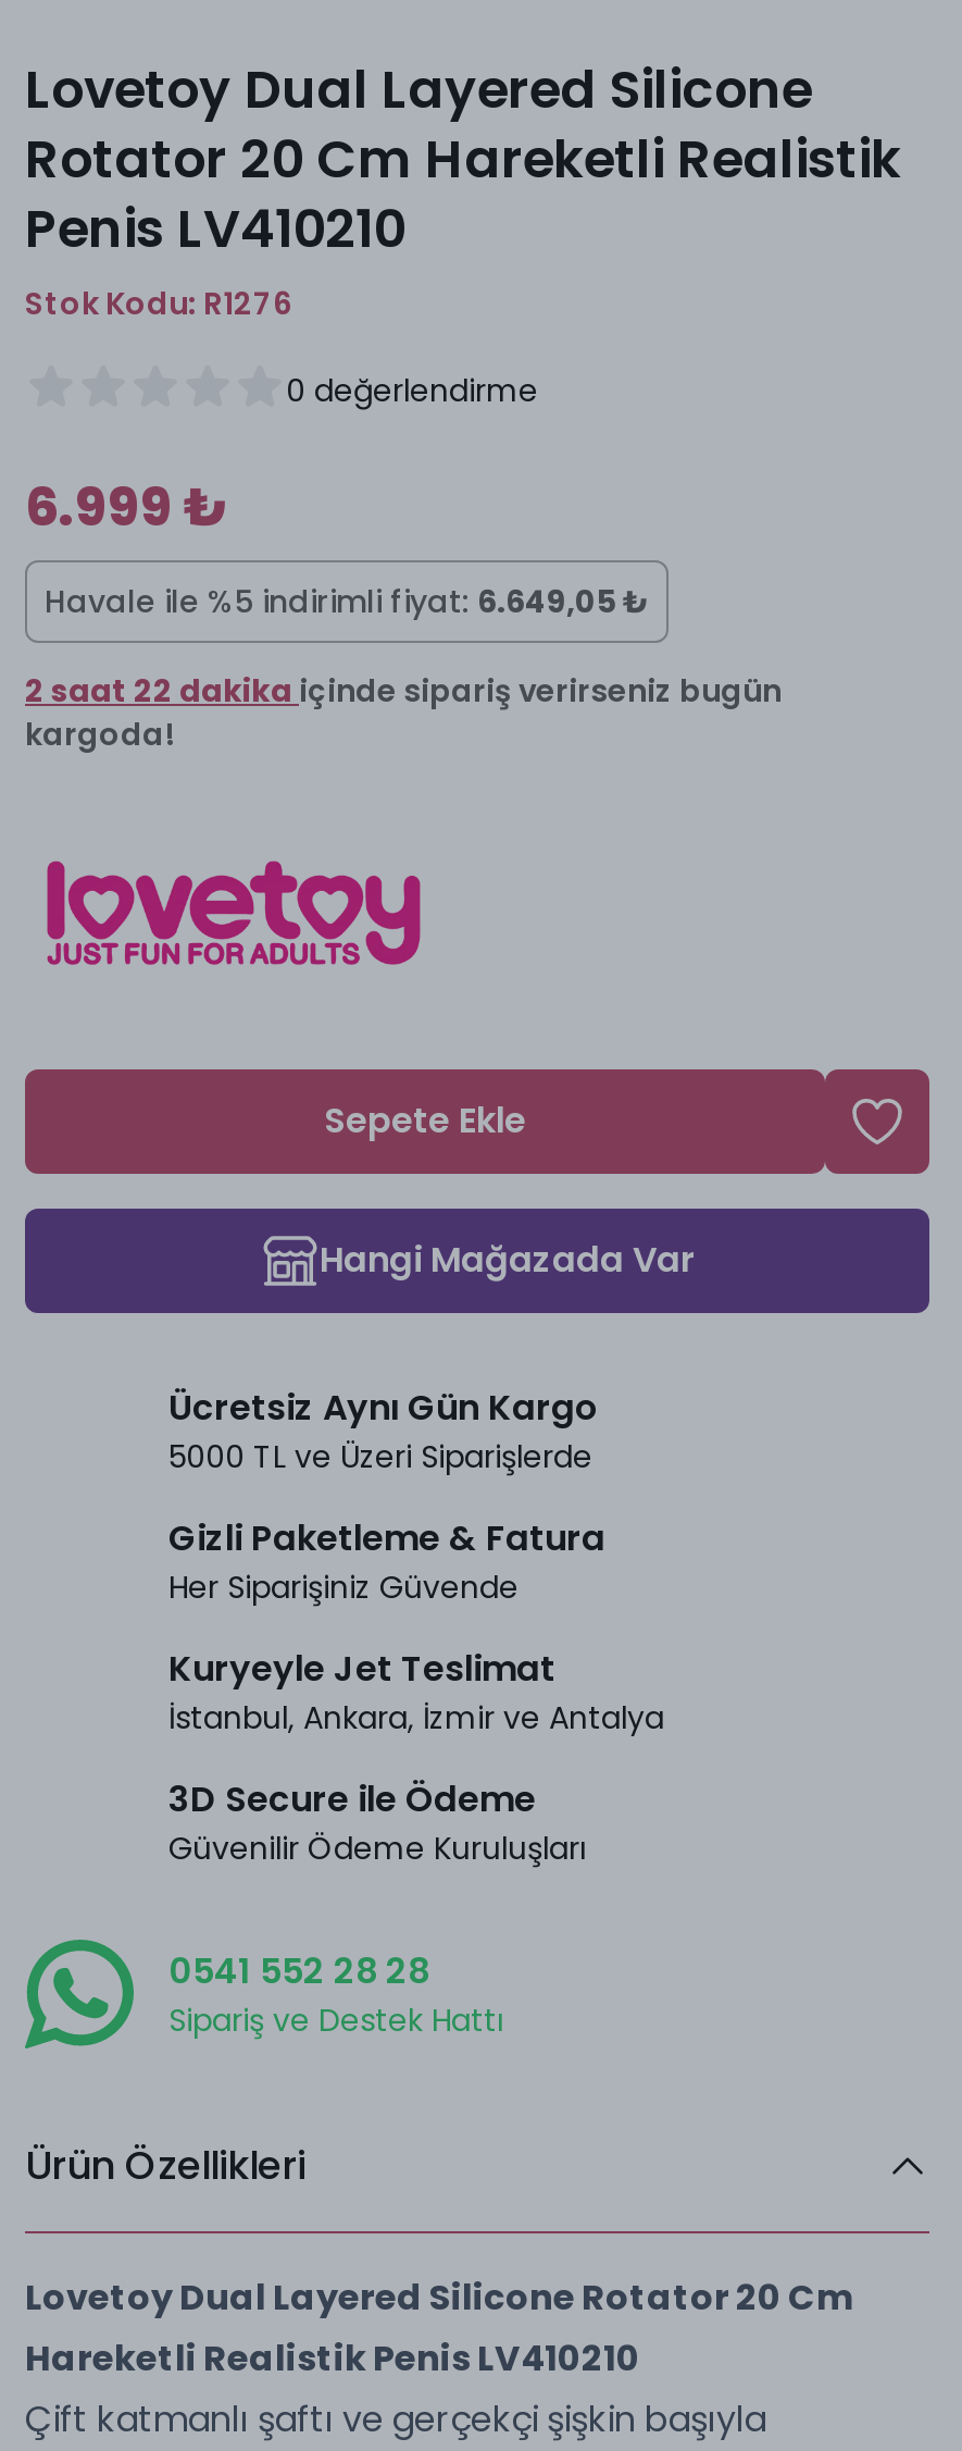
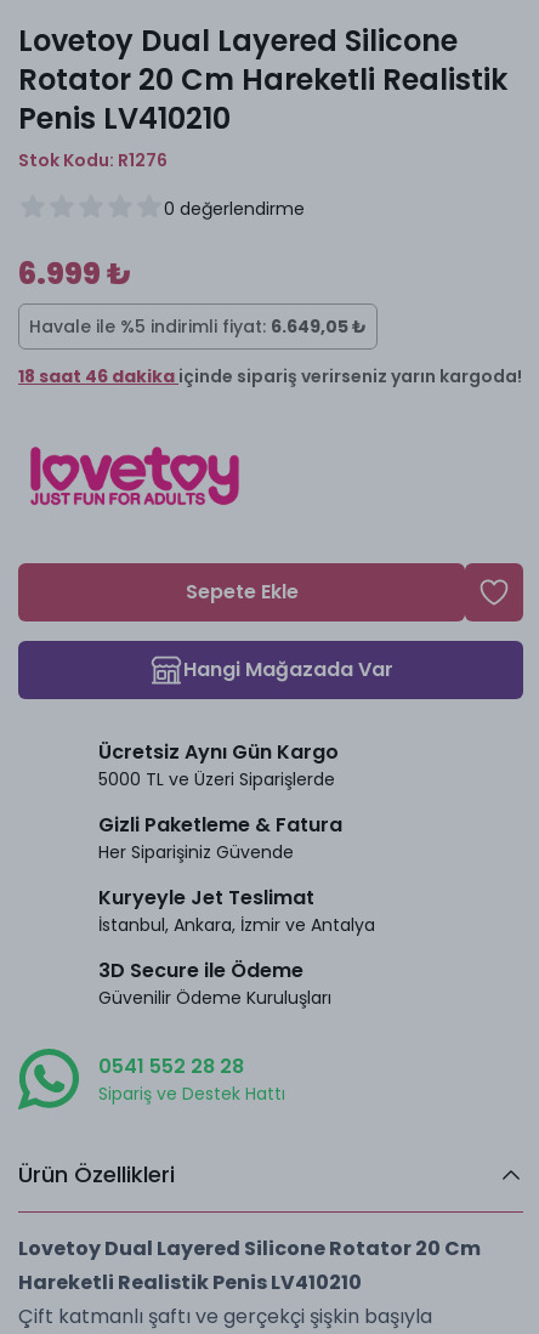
- 2 saat 22 dakika içinde sipariş verirseniz bugün
- kargoda!
+ 18 saat 46 dakika içinde sipariş verirseniz yarın kargoda!
